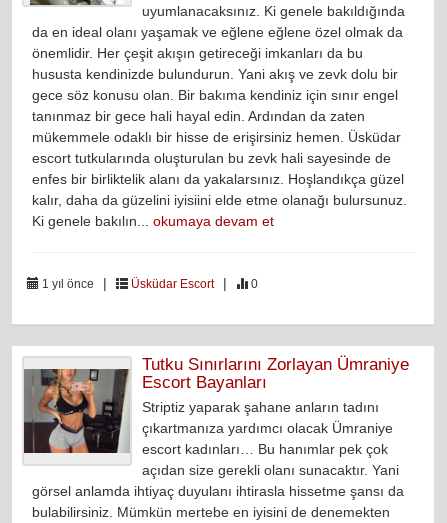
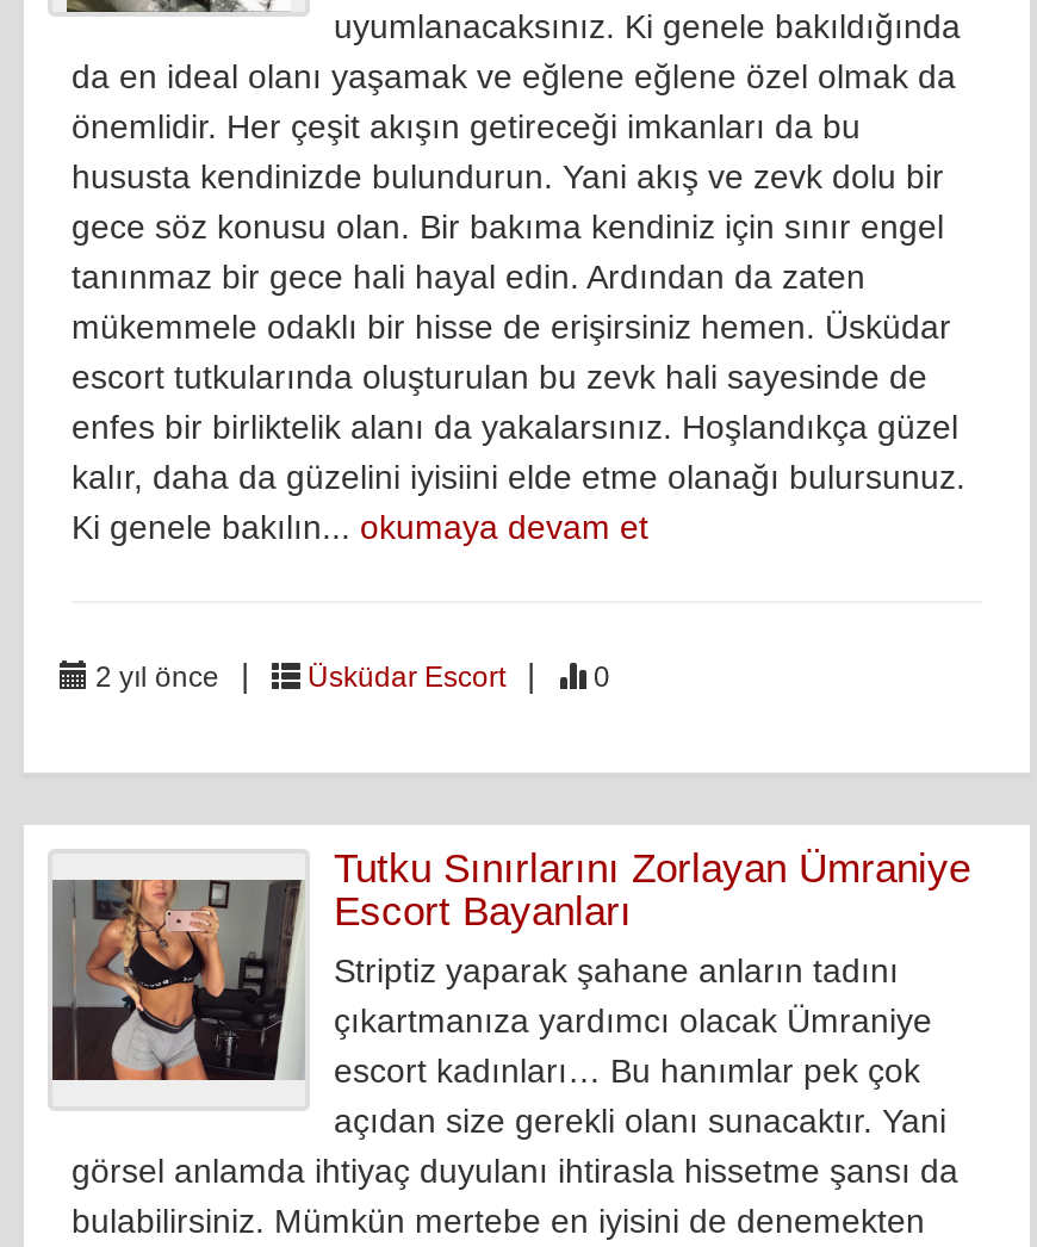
- 1 yıl önce
+ 2 yıl önce
